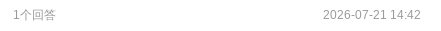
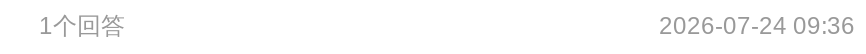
- 2026-07-21 14:42
+ 2026-07-24 09:36
